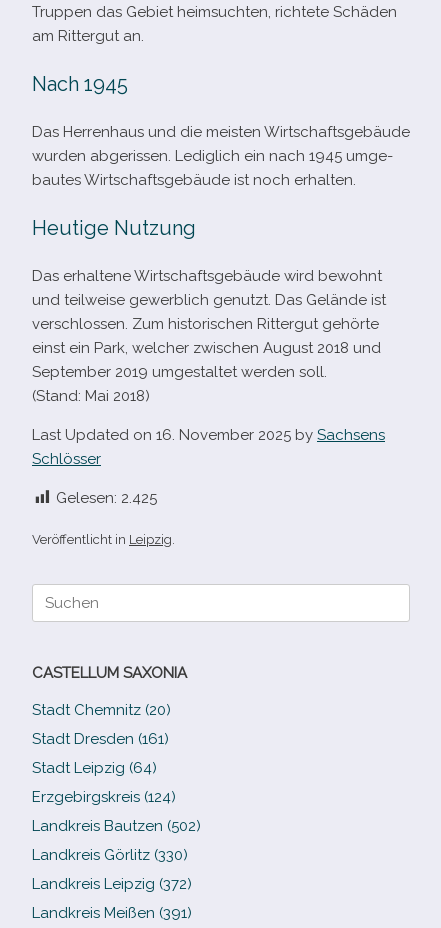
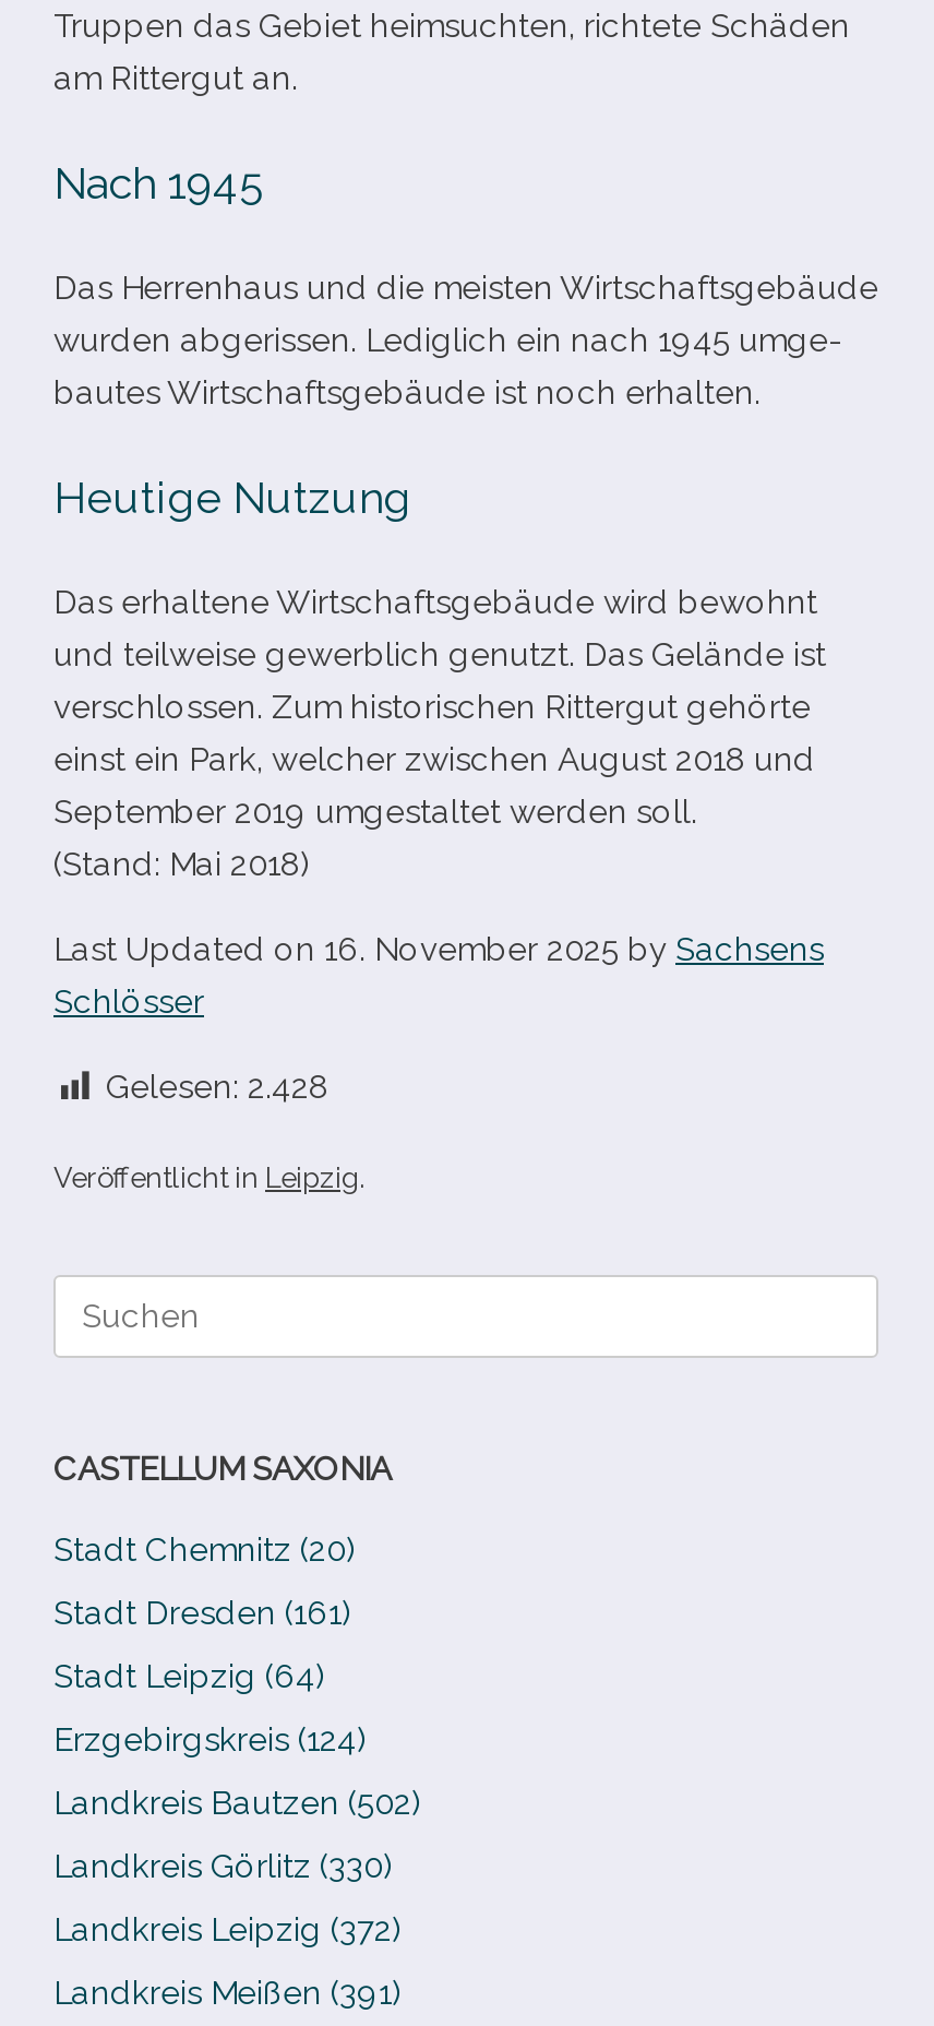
- Gelesen: 2.425
+ Gelesen: 2.428
